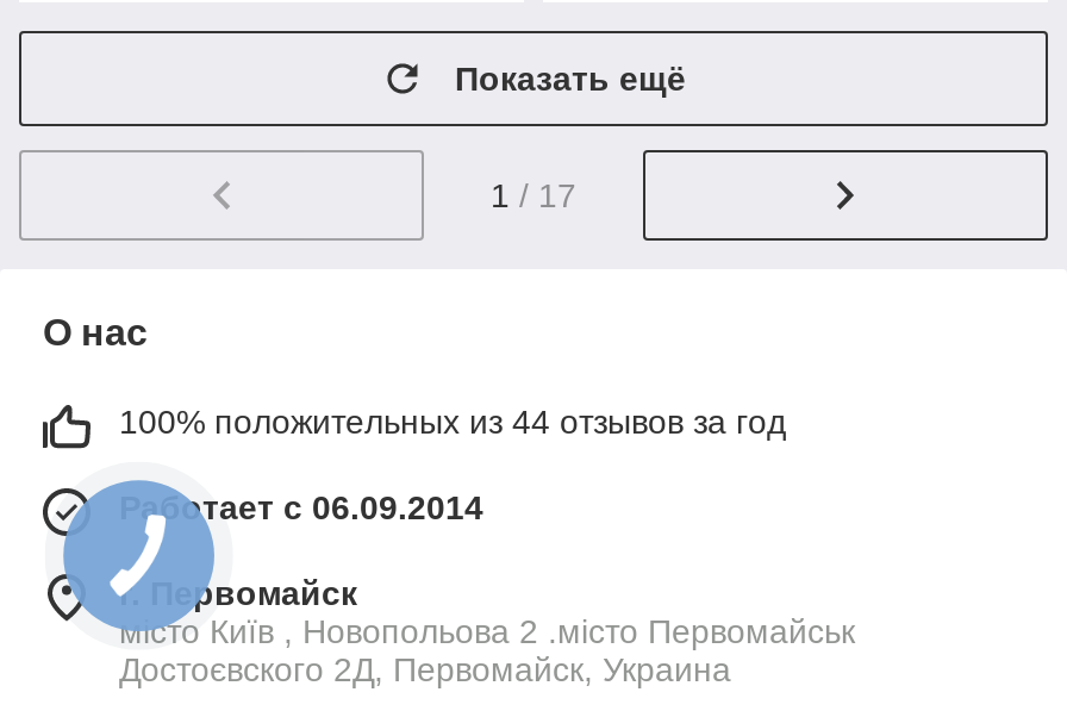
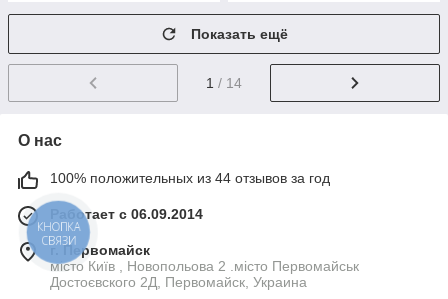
- 1 / 17
+ 1 / 14

+ КНОПКА
+ СВЯЗИ
